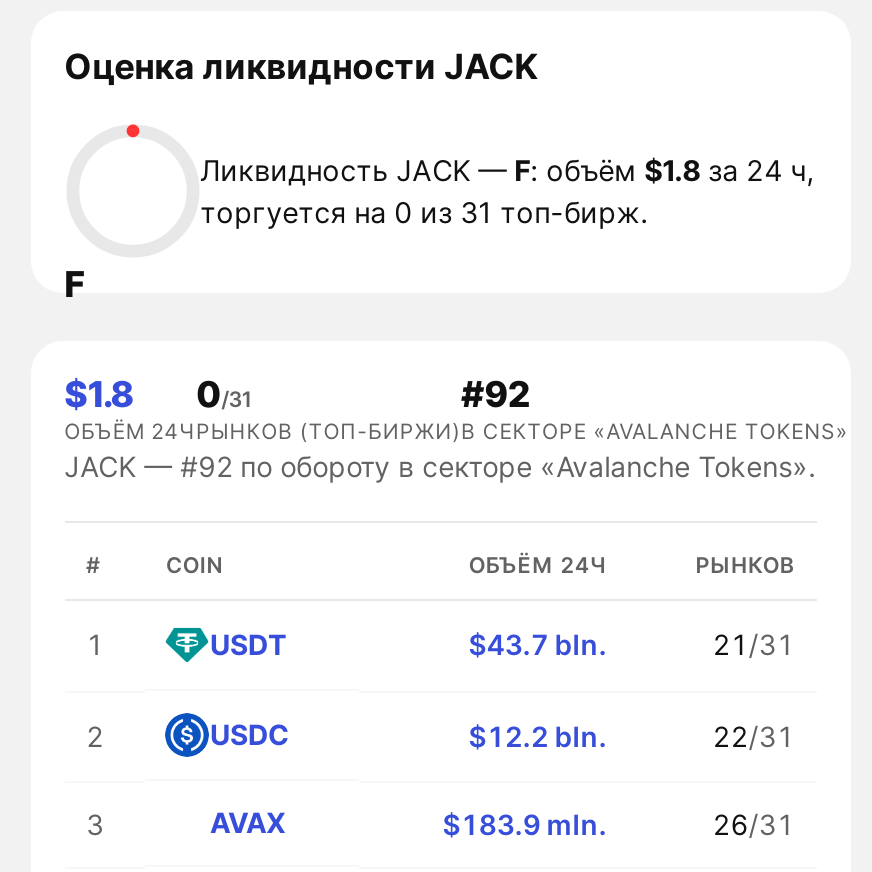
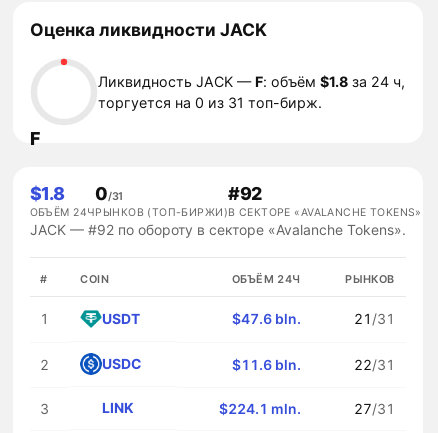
- $43.7 bln.
+ $47.6 bln.

- $12.2 bln.
+ $11.6 bln.

- AVAX
- $183.9 mln.
- 26/31
+ LINK
+ $224.1 mln.
+ 27/31
